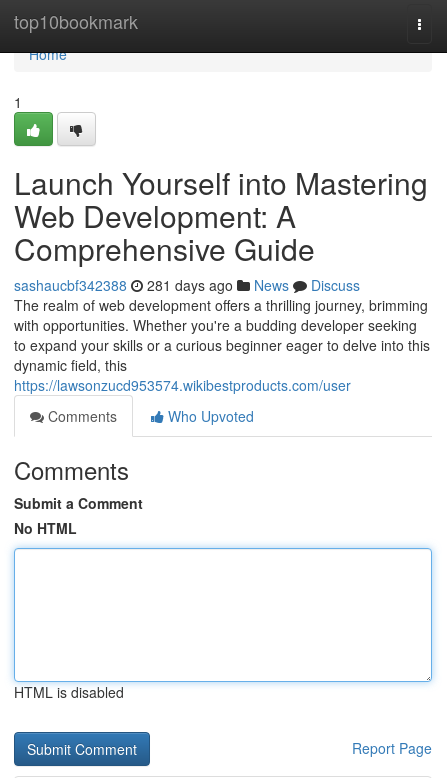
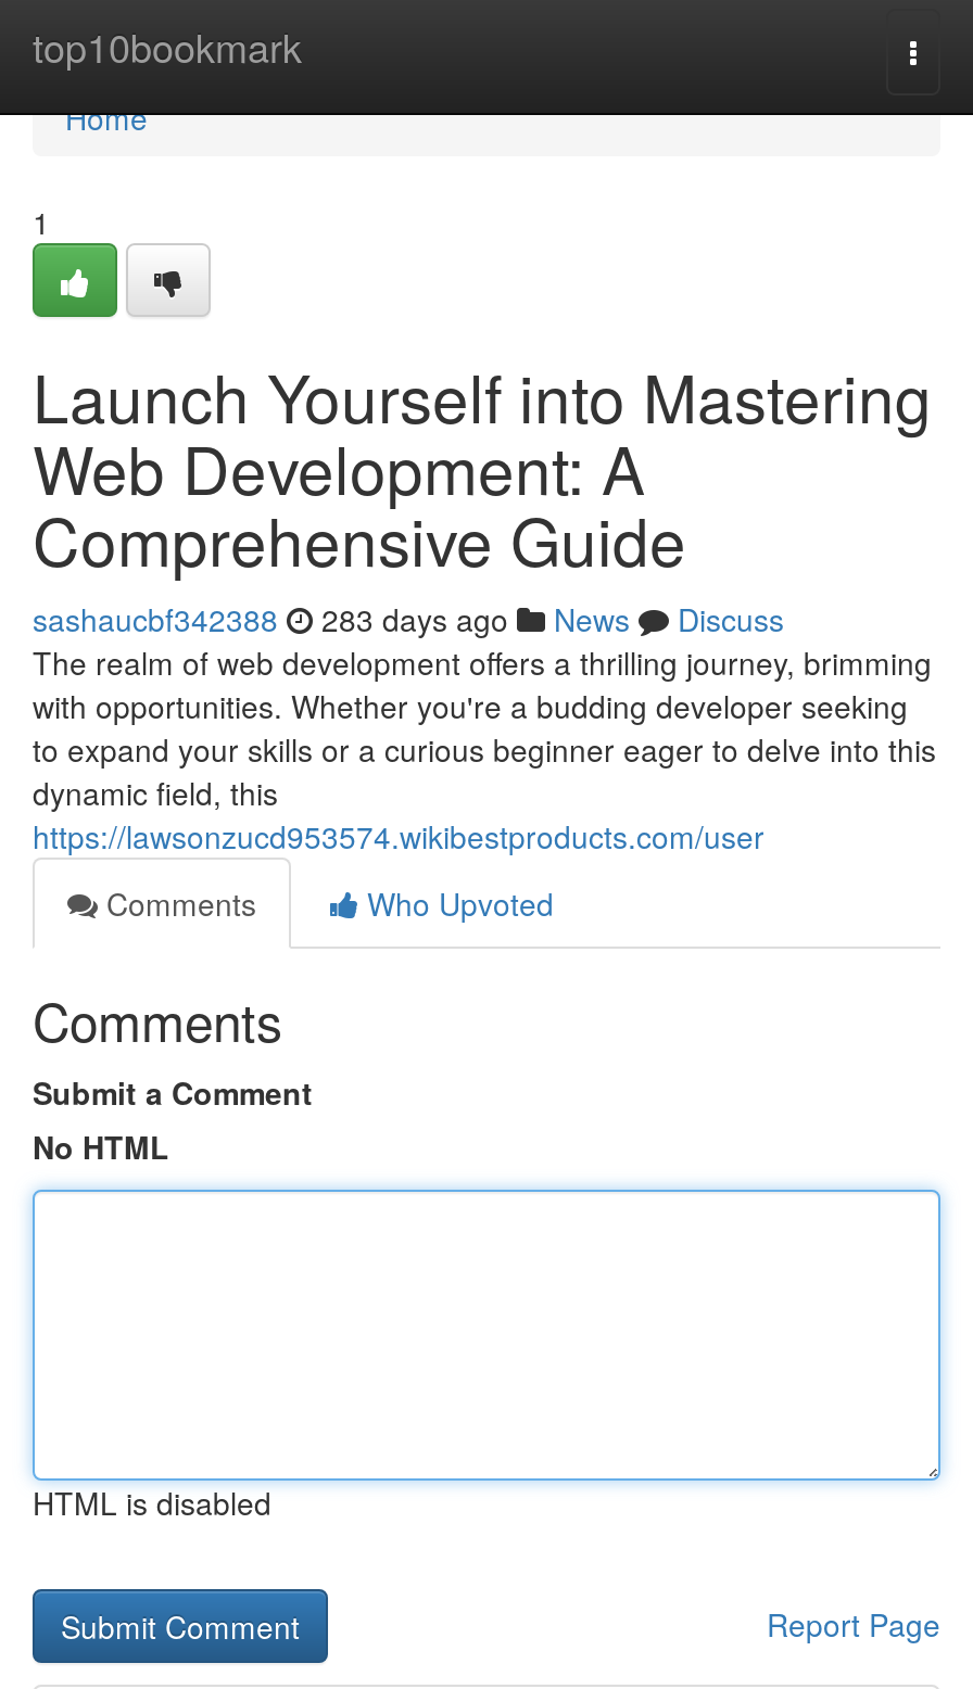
- sashaucbf342388 281 days ago News Discuss
+ sashaucbf342388 283 days ago News Discuss
